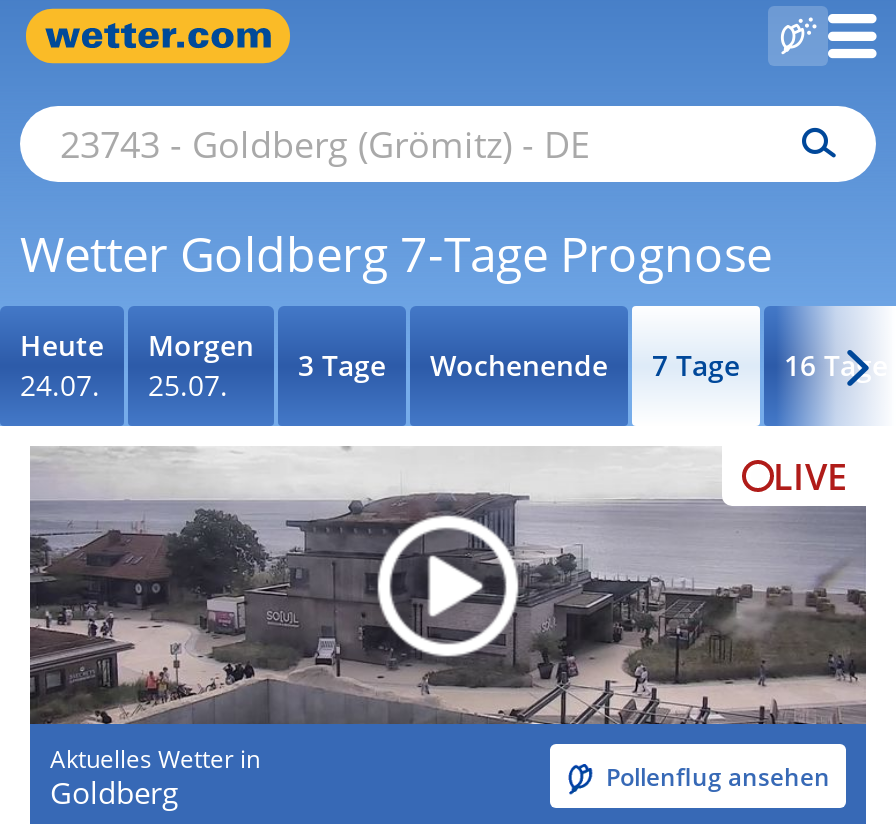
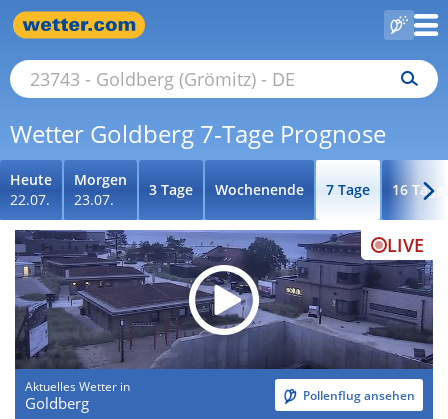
- 24.07.
+ 22.07.

- 25.07.
+ 23.07.

- [image]
+ [image]
